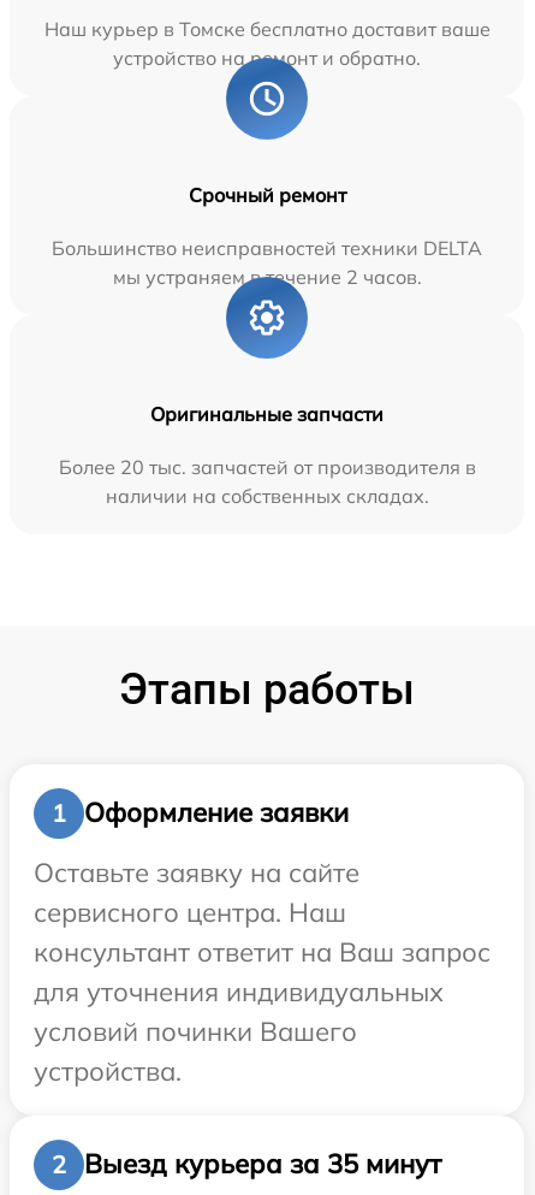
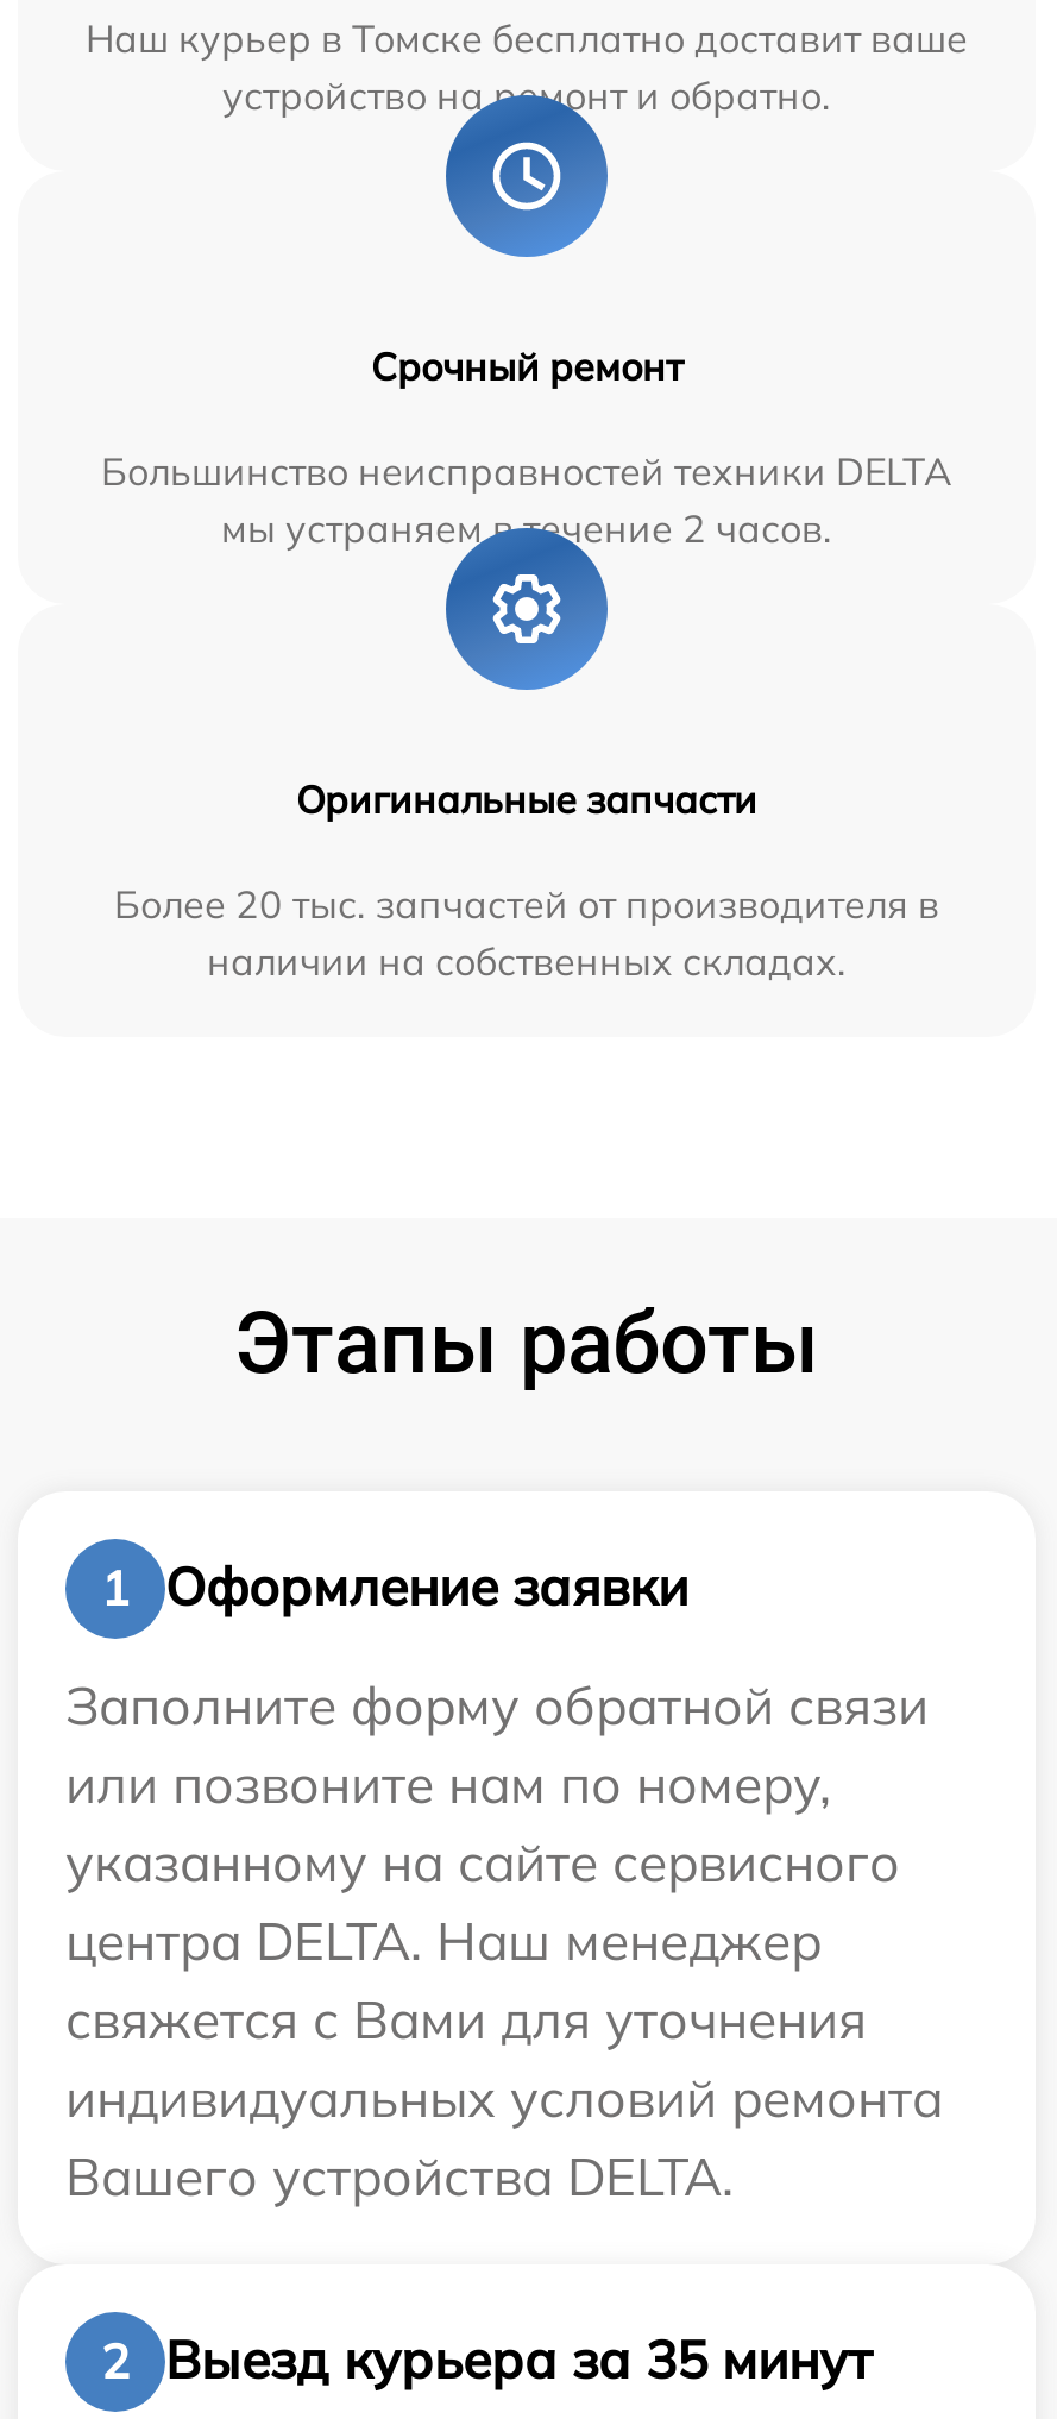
- Оставьте заявку на сайте
- сервисного центра. Наш
- консультант ответит на Ваш запрос
- для уточнения индивидуальных
- условий починки Вашего
- устройства.
+ Заполните форму обратной связи
+ или позвоните нам по номеру,
+ указанному на сайте сервисного
+ центра DELTA. Наш менеджер
+ свяжется с Вами для уточнения
+ индивидуальных условий ремонта
+ Вашего устройства DELTA.
